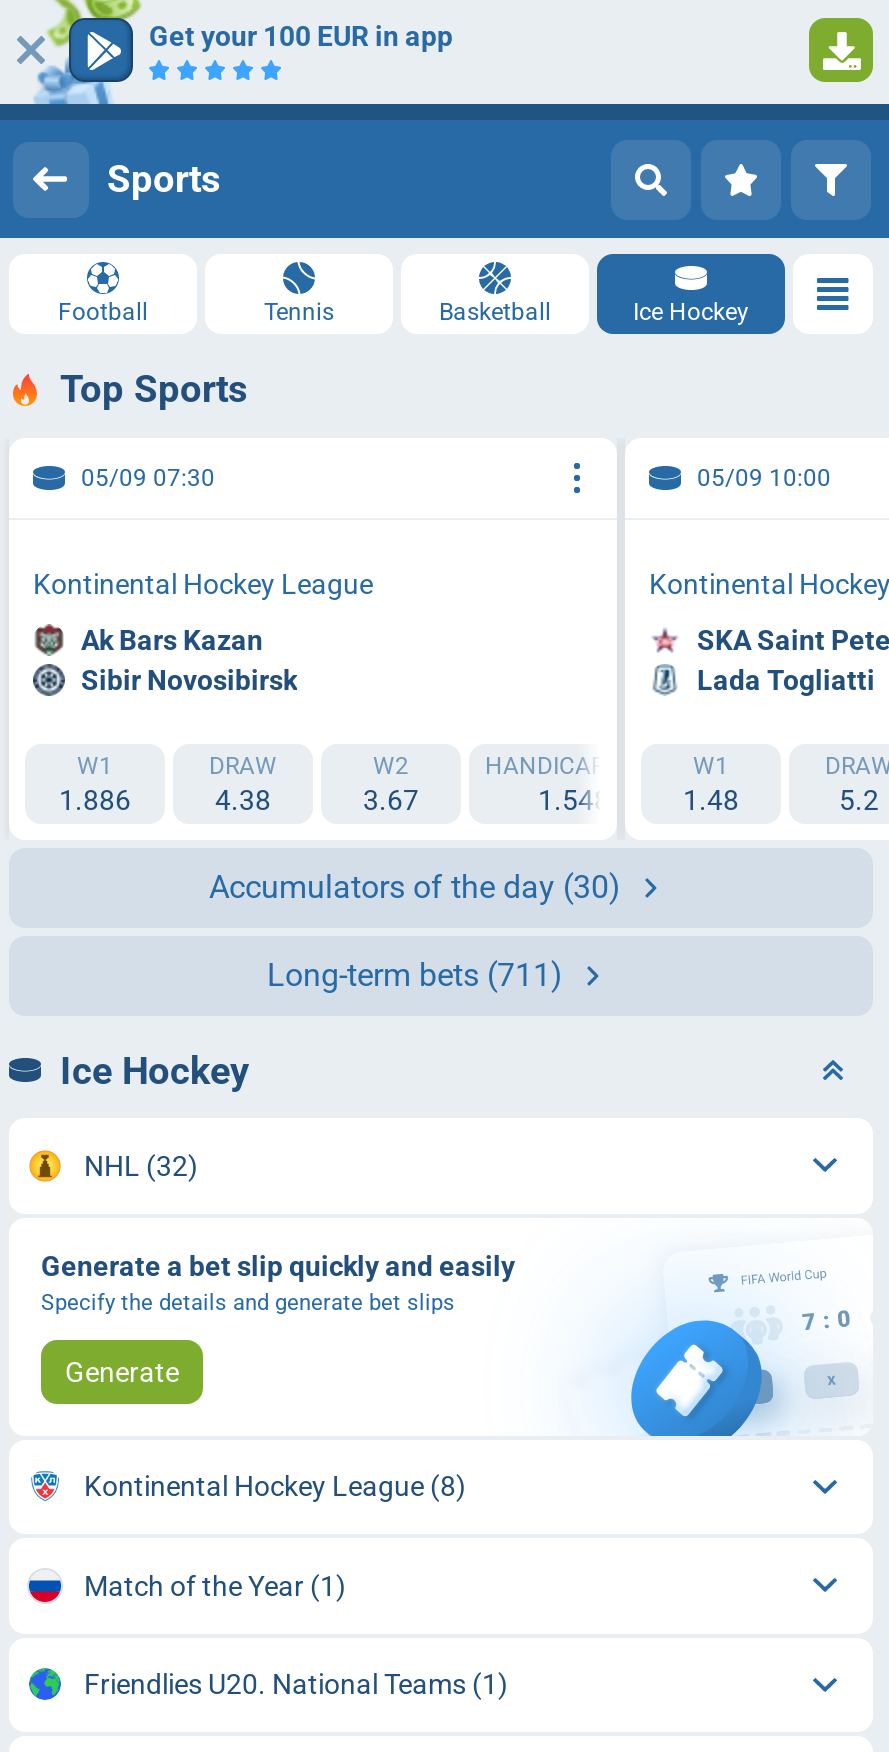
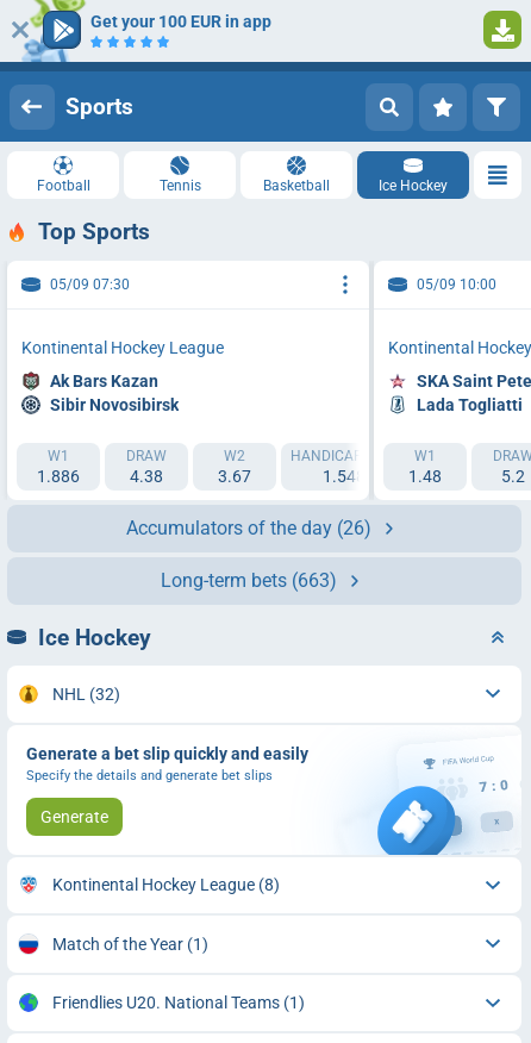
- Accumulators of the day (30)
+ Accumulators of the day (26)

- Long-term bets (711)
+ Long-term bets (663)
